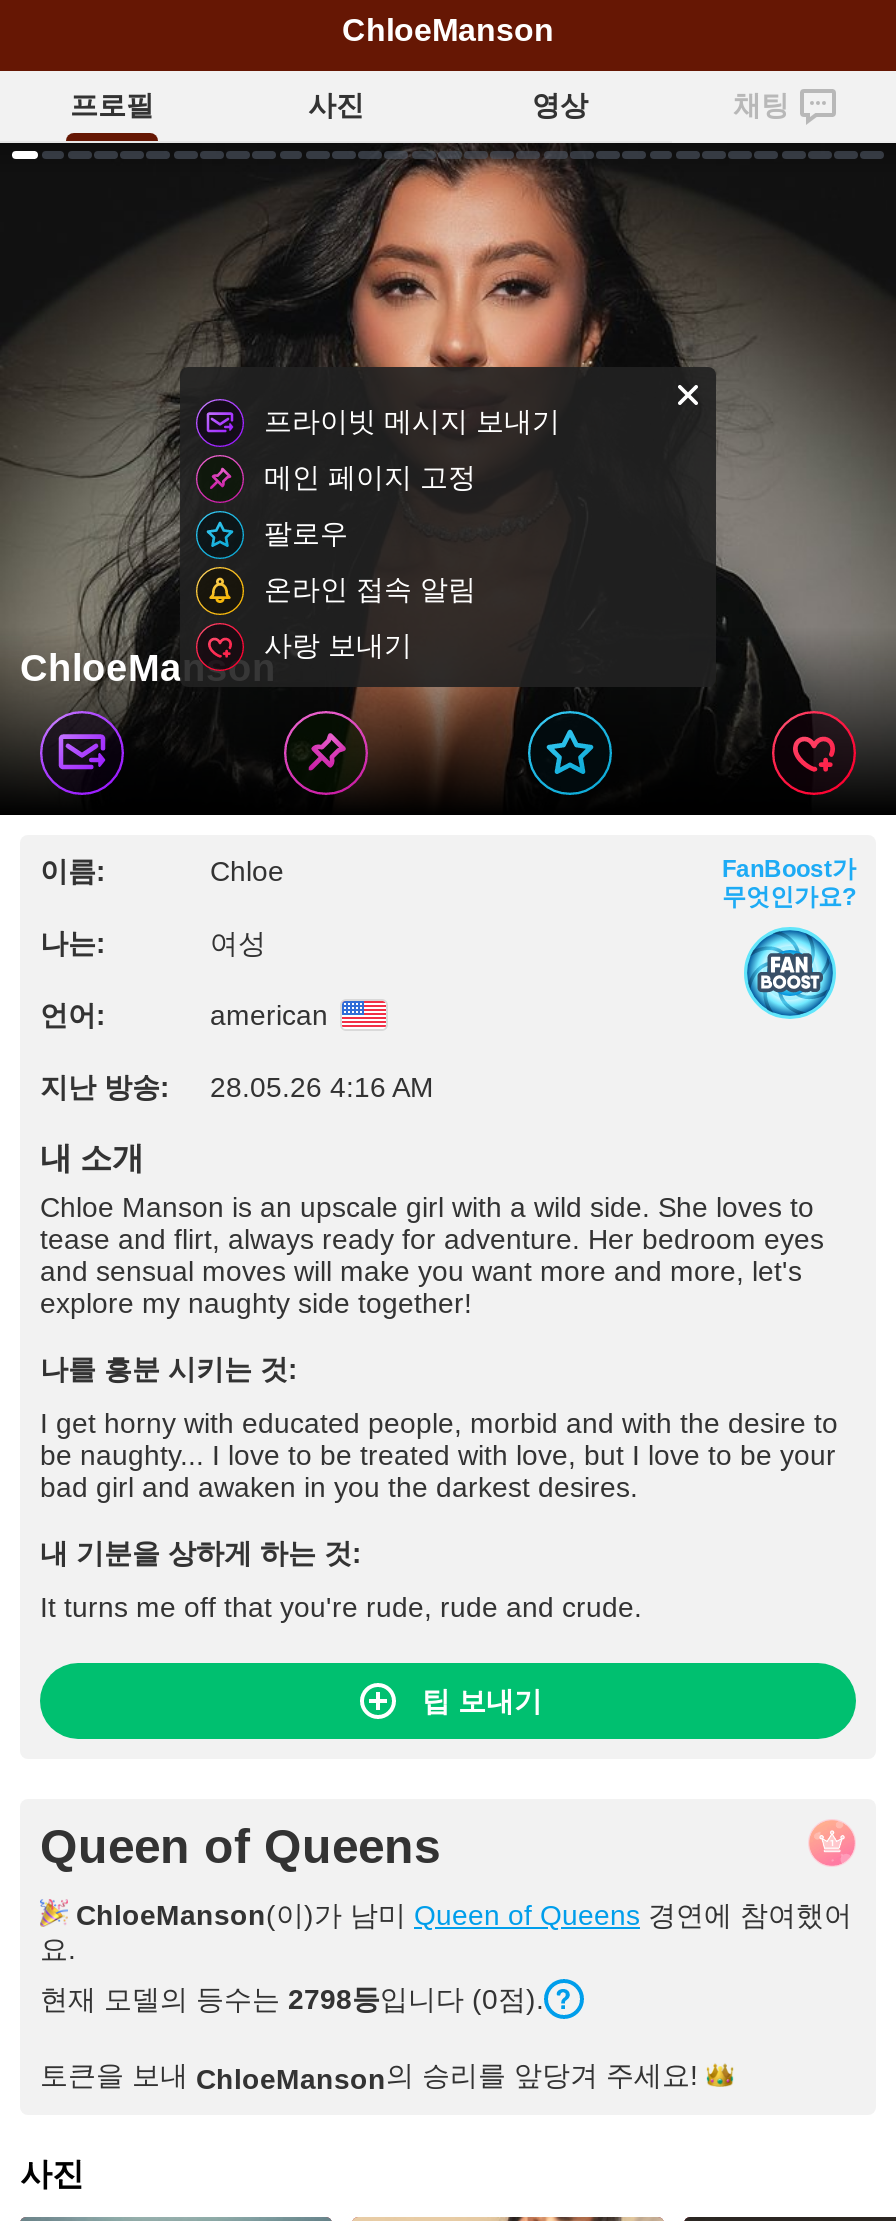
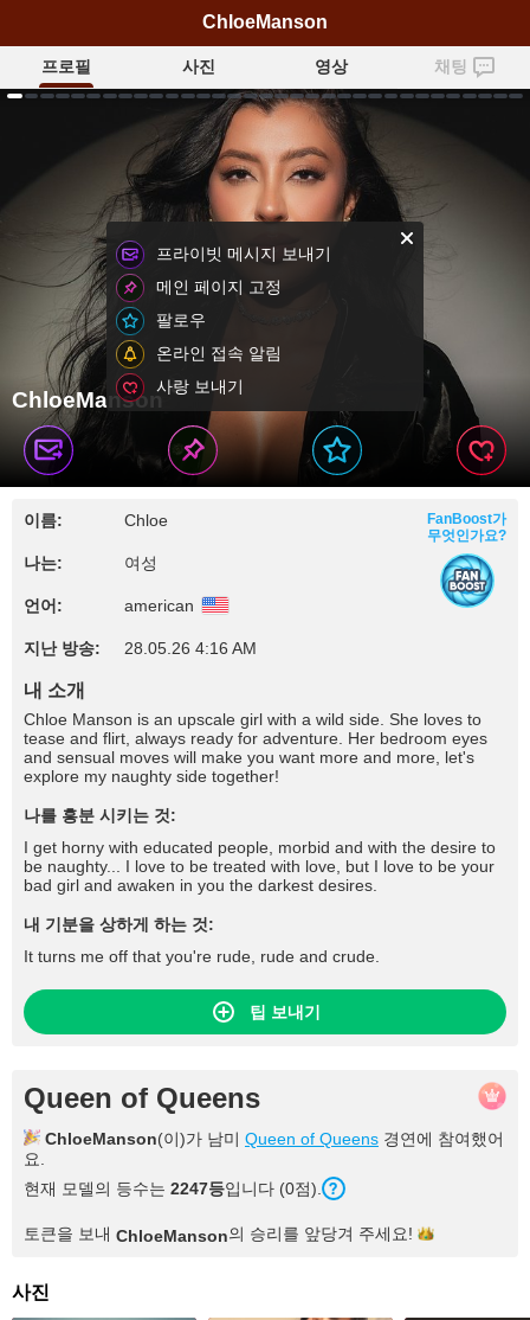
- 현재 모델의 등수는 2798등입니다 (0점).
+ 현재 모델의 등수는 2247등입니다 (0점).
